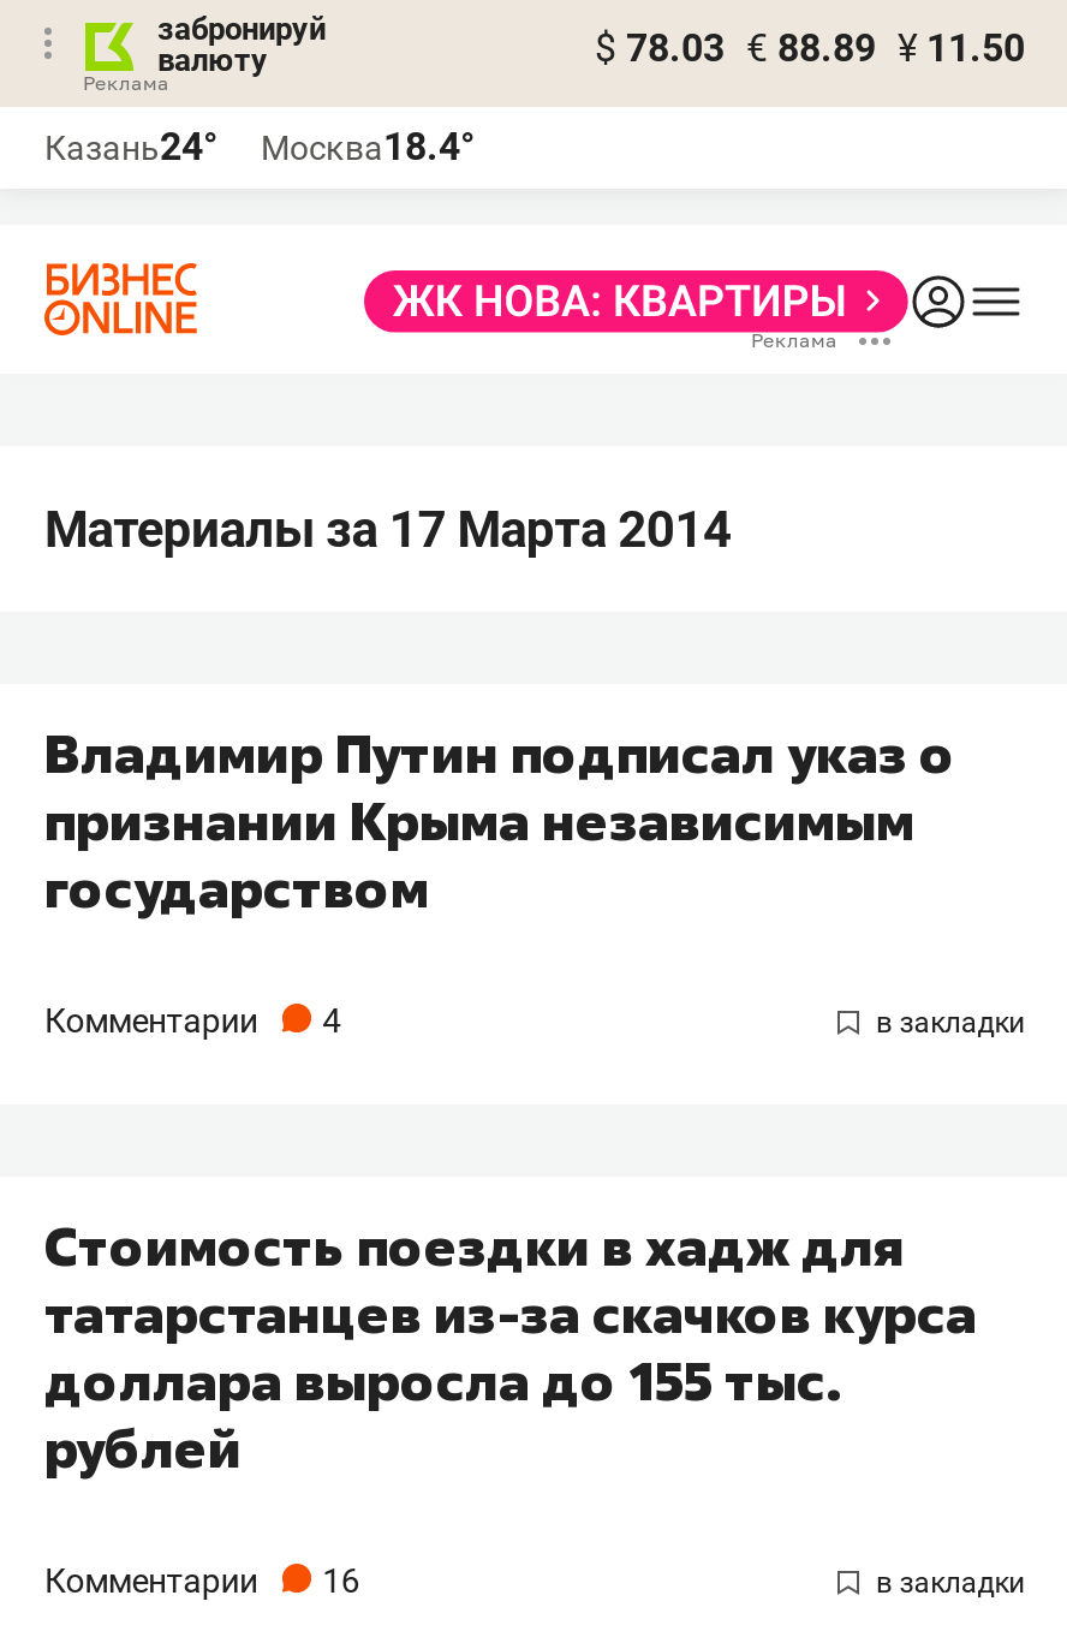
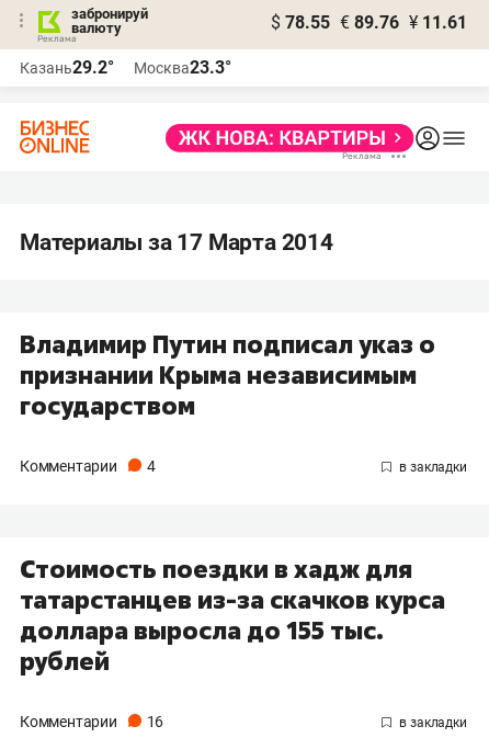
- $ 78.03 € 88.89 ¥ 11.50
+ $ 78.55 € 89.76 ¥ 11.61

- Казань24°
+ Казань29.2°

- Москва18.4°
+ Москва23.3°
